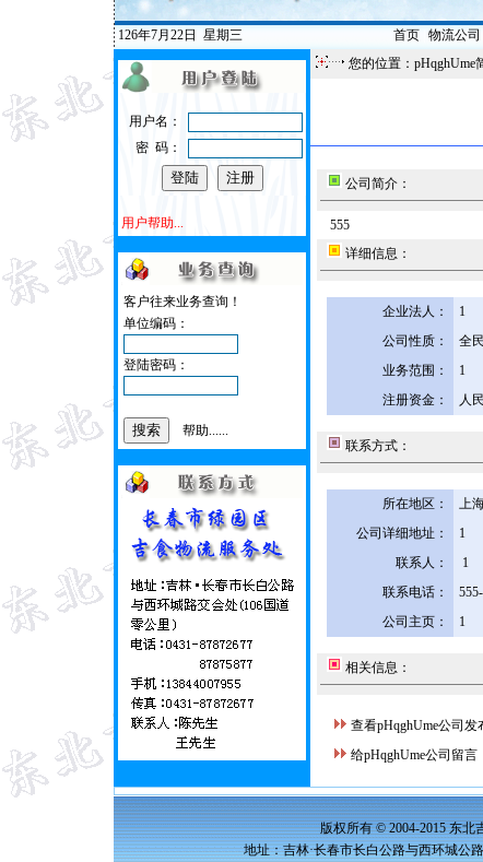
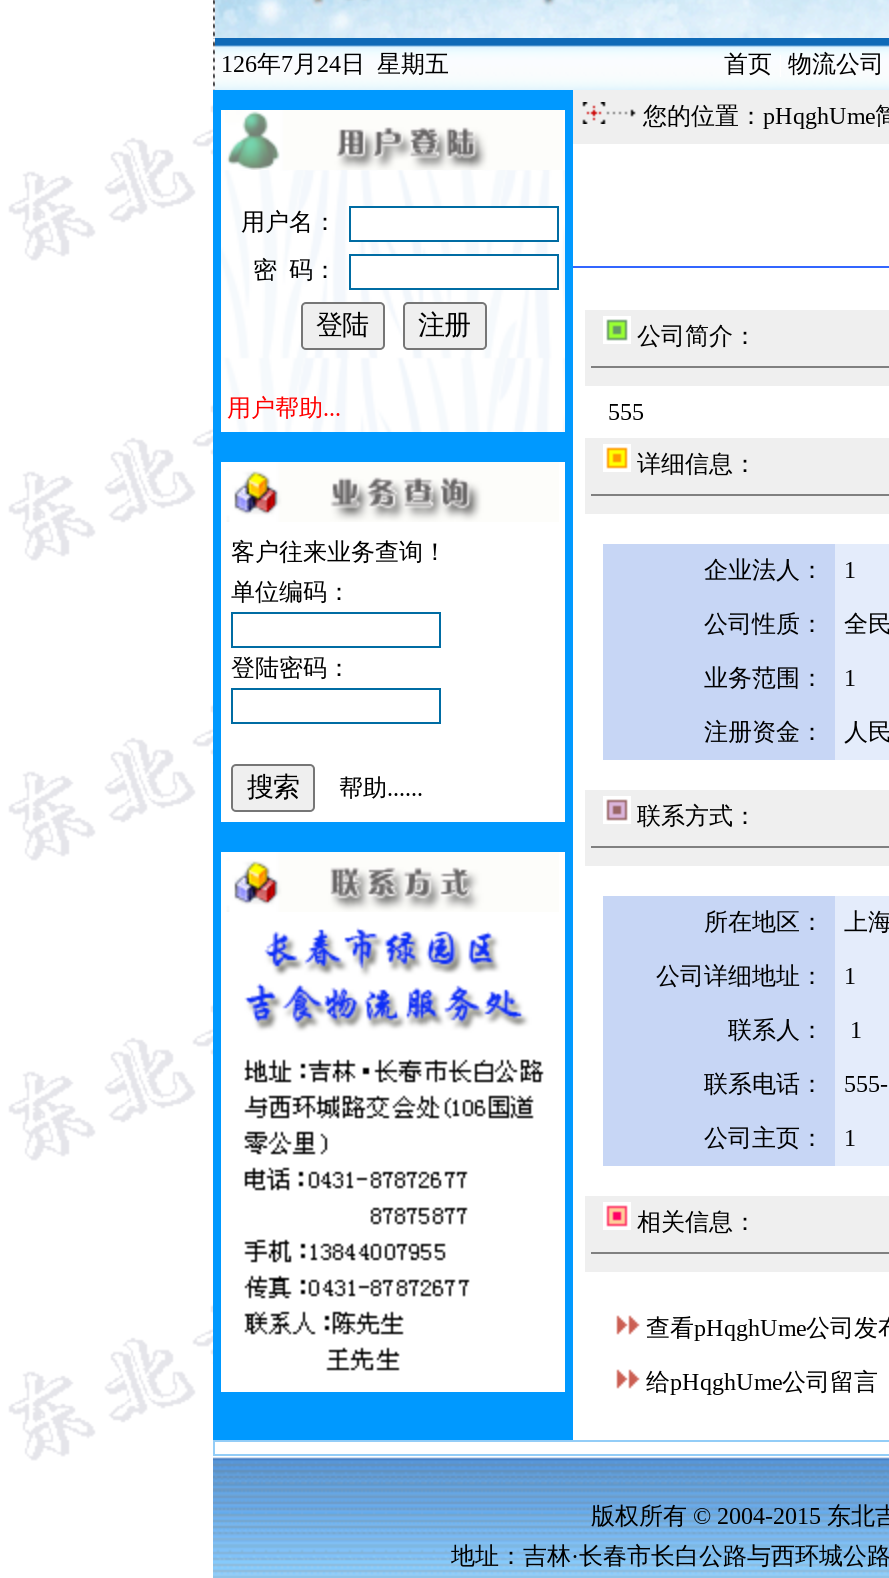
- 126年7月22日 星期三
+ 126年7月24日 星期五
